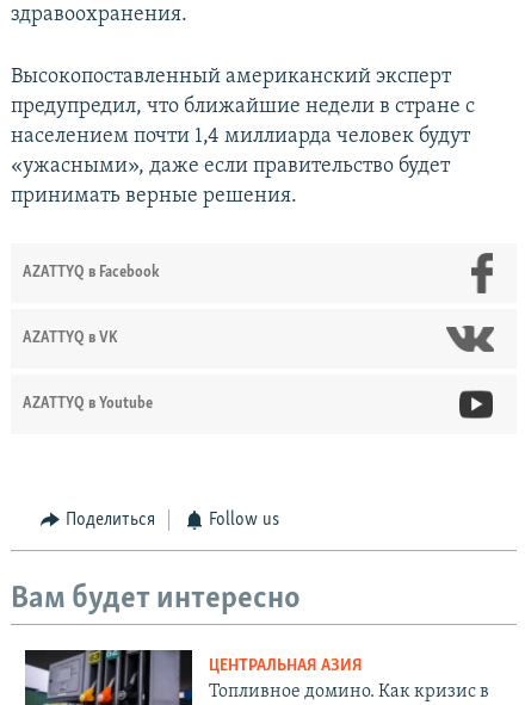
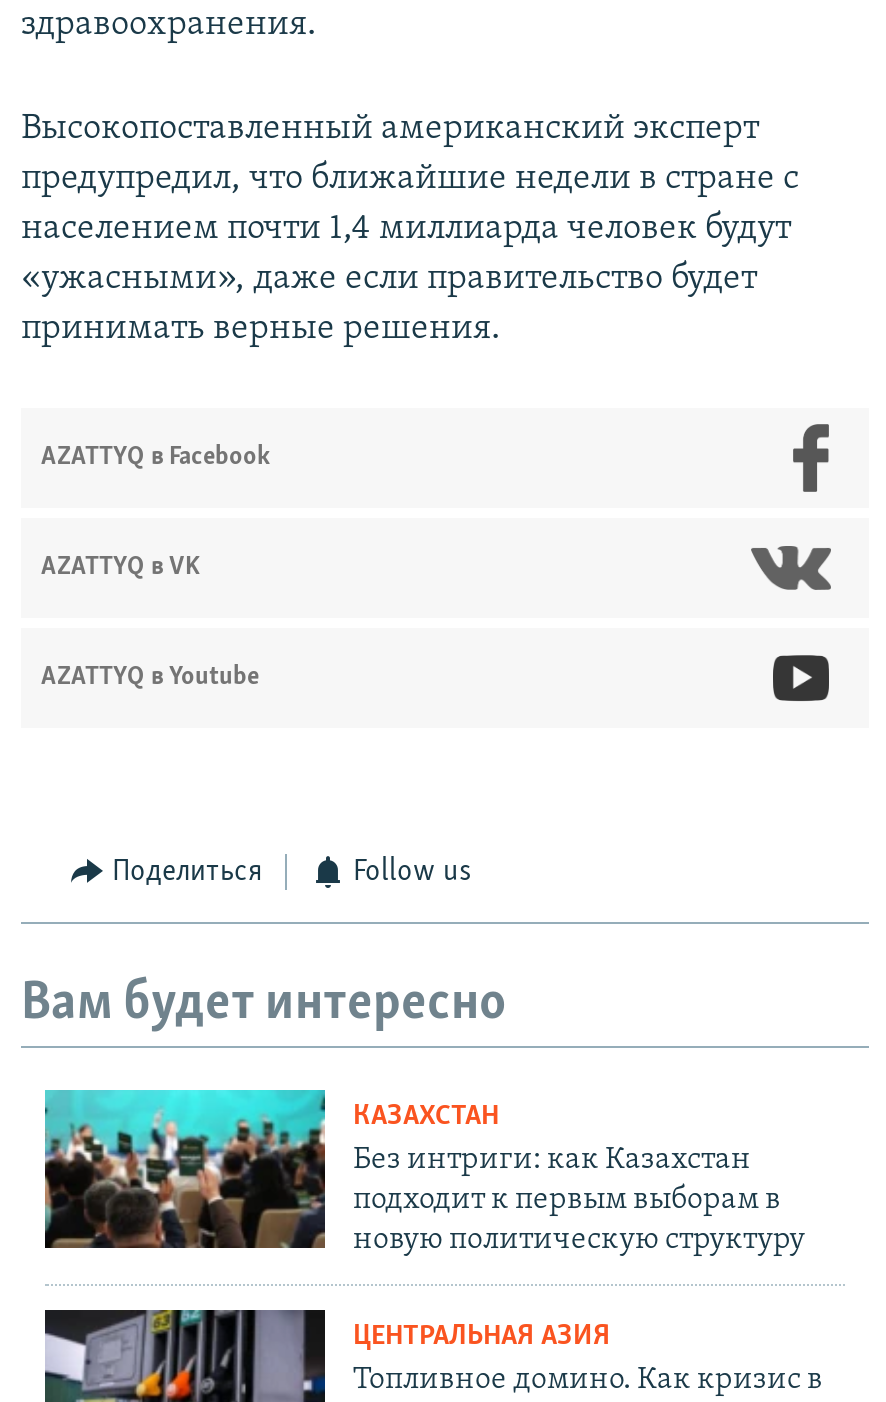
+ [image]
+ КАЗАХСТАН
+ Без интриги: как Казахстан
+ подходит к первым выборам в
+ новую политическую структуру
